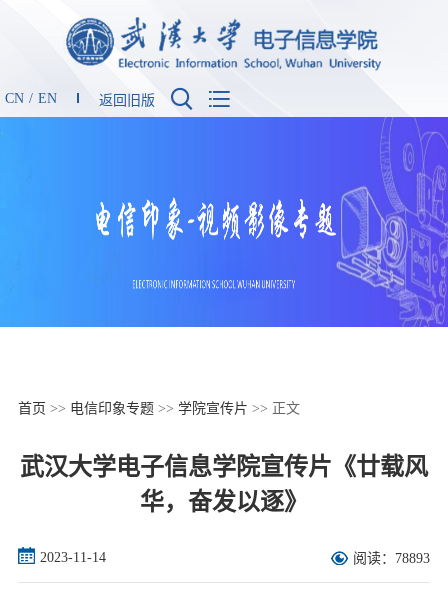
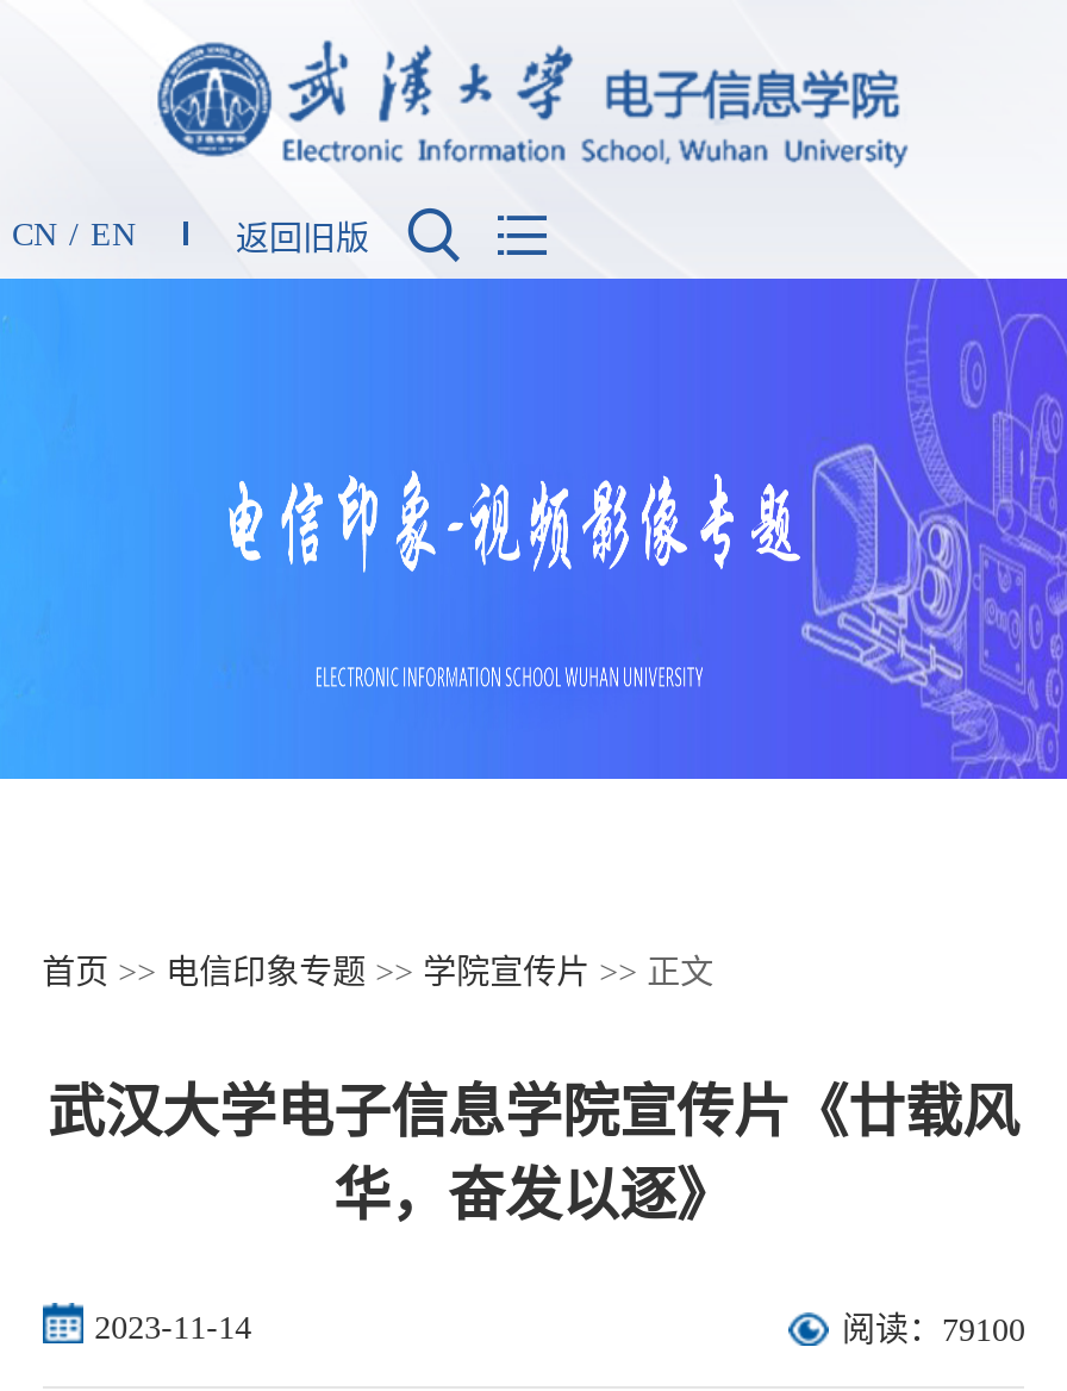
- 阅读：78893
+ 阅读：79100
